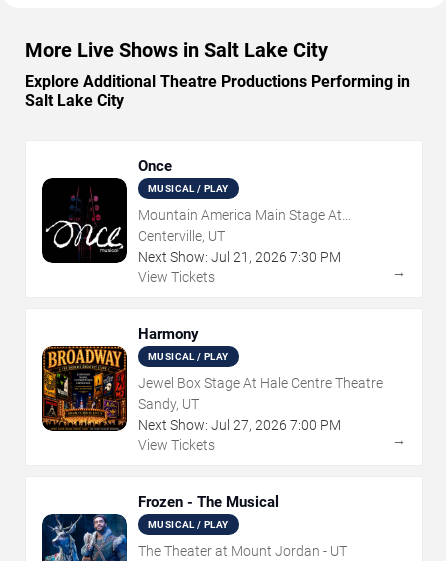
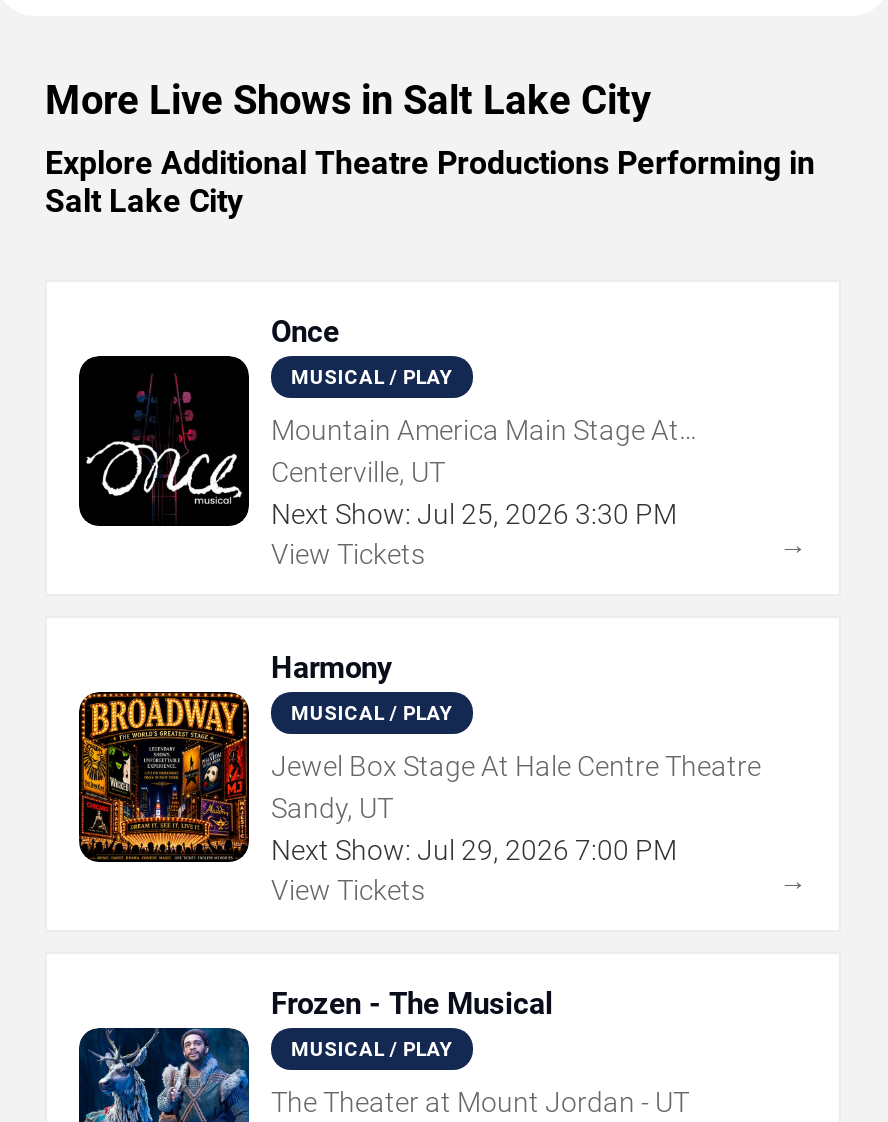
- Next Show: Jul 21, 2026 7:30 PM
+ Next Show: Jul 25, 2026 3:30 PM

- Next Show: Jul 27, 2026 7:00 PM
+ Next Show: Jul 29, 2026 7:00 PM
